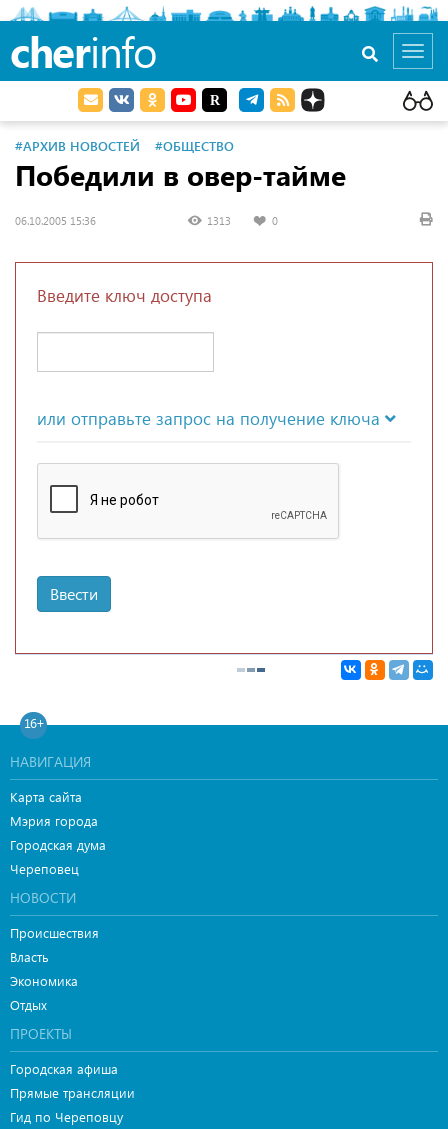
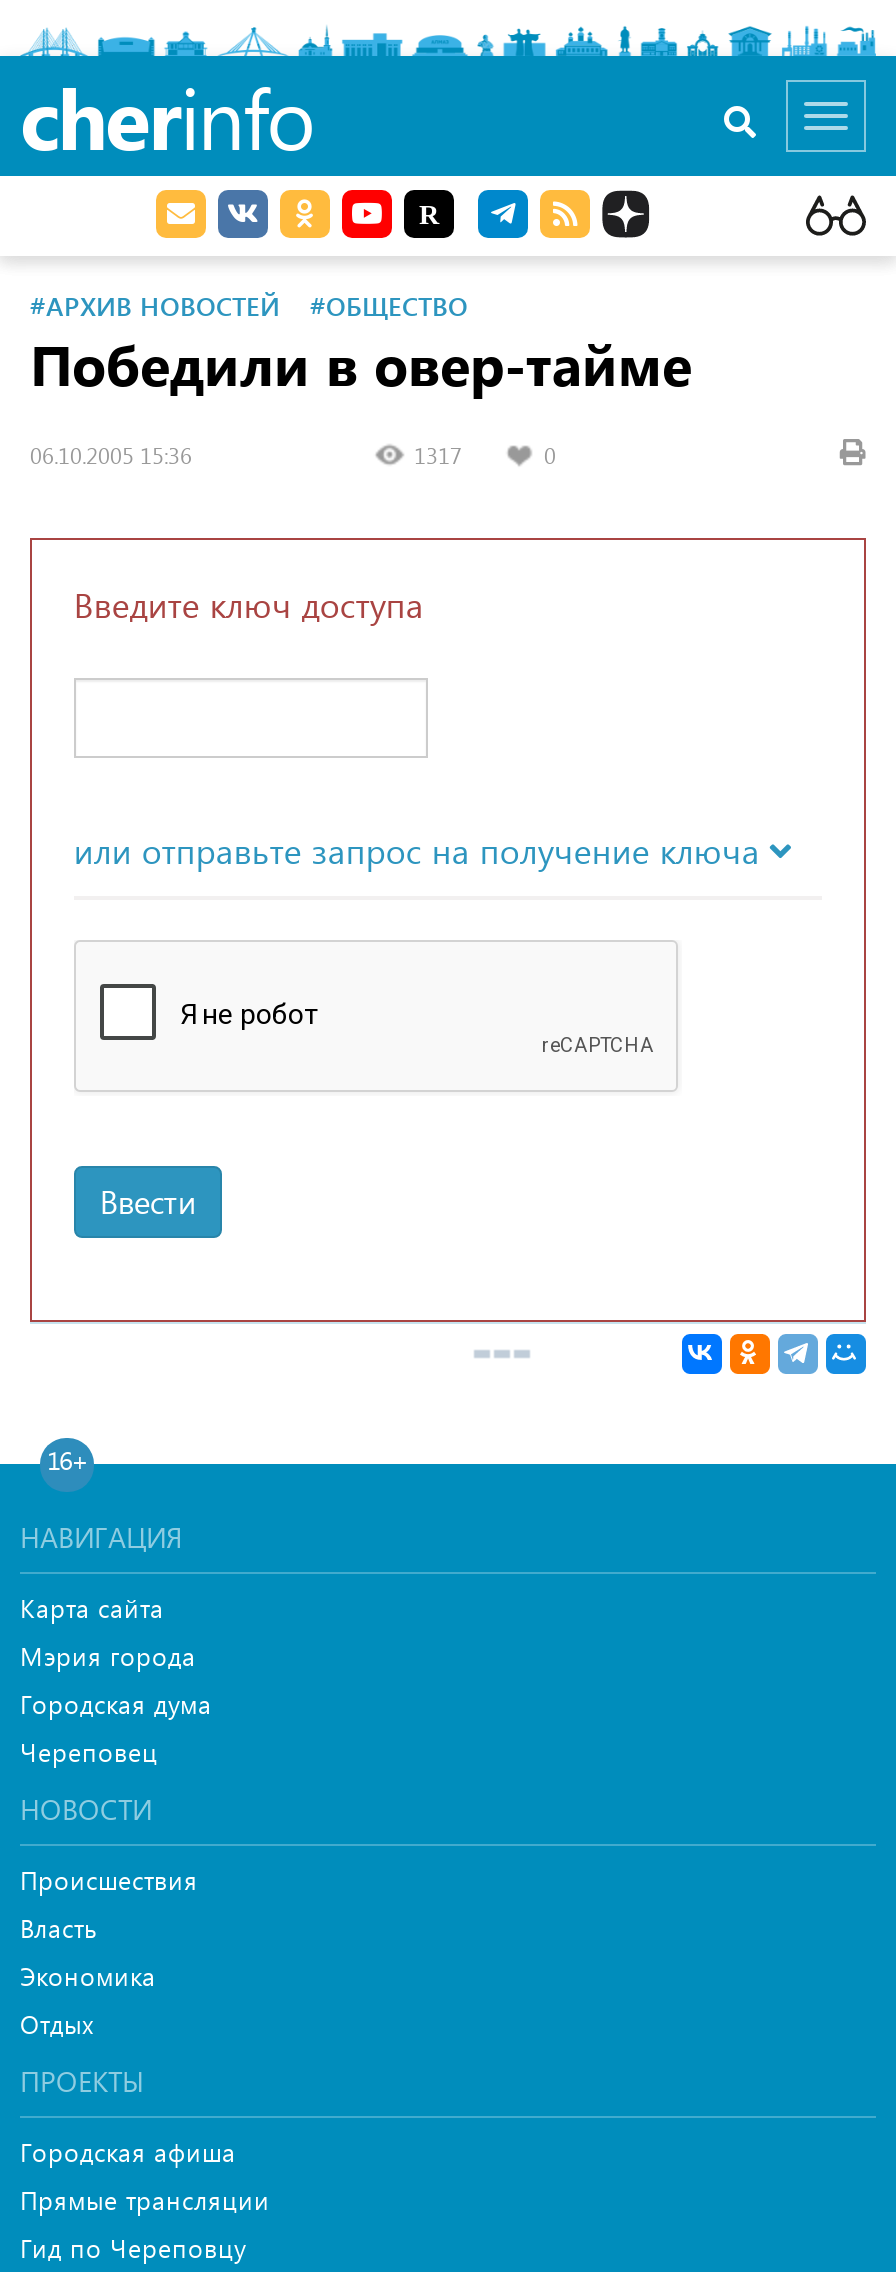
- 1313
+ 1317
